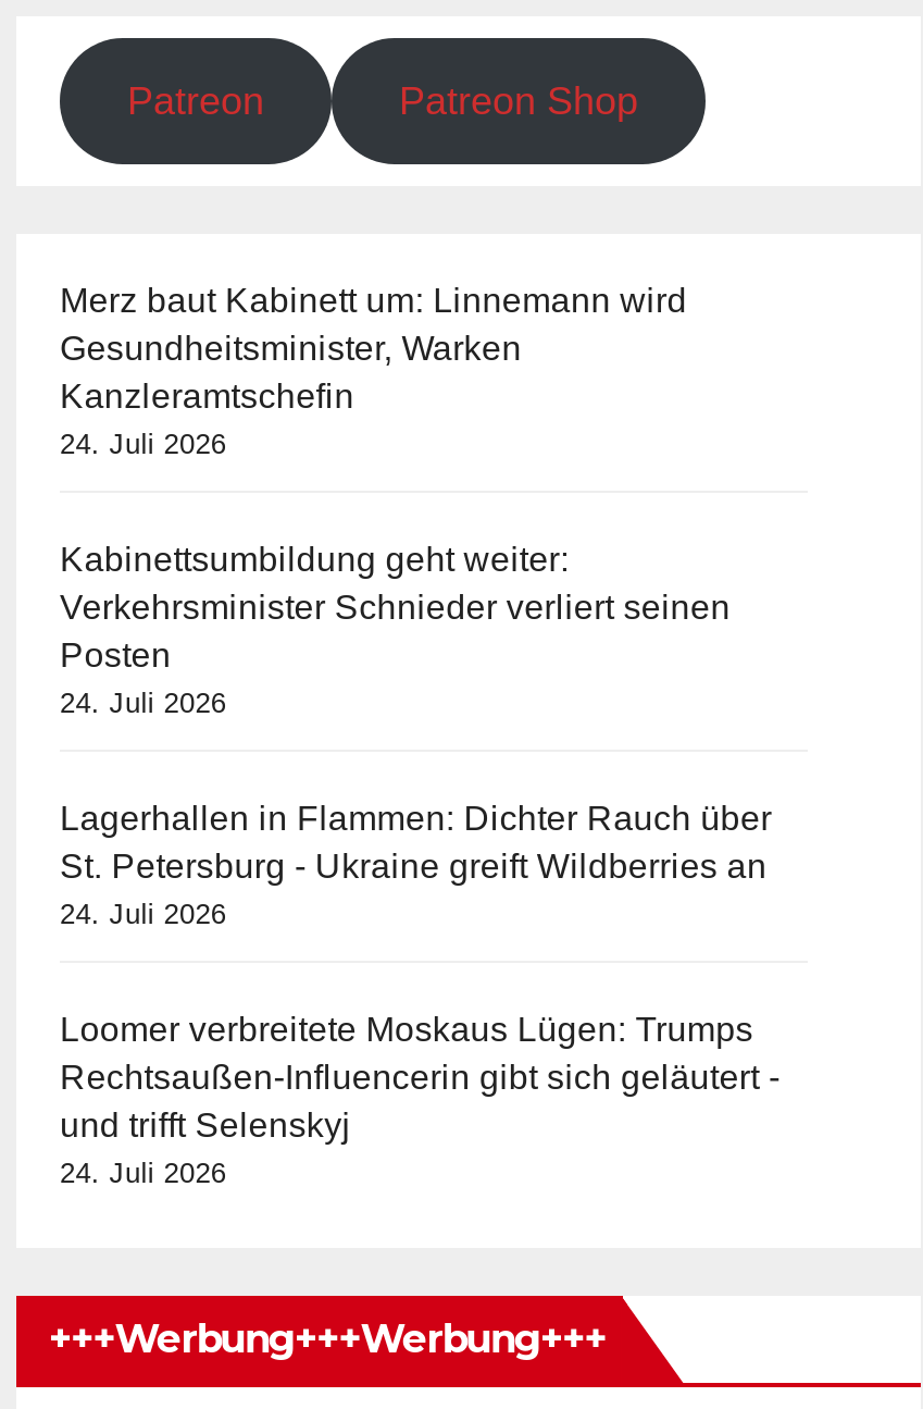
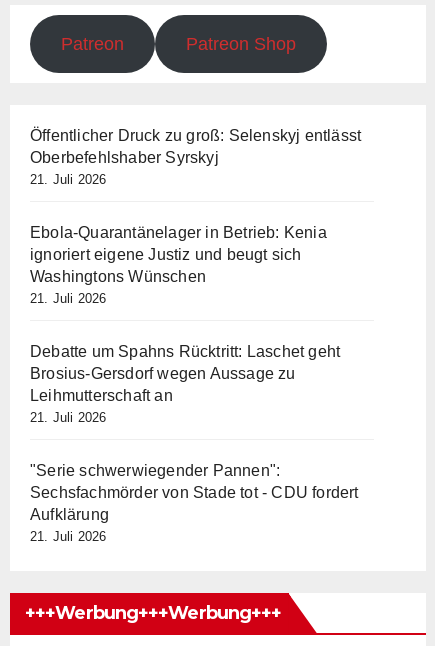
- Merz baut Kabinett um: Linnemann wird
- Gesundheitsminister, Warken
- Kanzleramtschefin
- 24. Juli 2026
+ Öffentlicher Druck zu groß: Selenskyj entlässt
+ Oberbefehlshaber Syrskyj
+ 21. Juli 2026

- Kabinettsumbildung geht weiter:
- Verkehrsminister Schnieder verliert seinen
- Posten
- 24. Juli 2026
+ Ebola-Quarantänelager in Betrieb: Kenia
+ ignoriert eigene Justiz und beugt sich
+ Washingtons Wünschen
+ 21. Juli 2026

- Lagerhallen in Flammen: Dichter Rauch über
- St. Petersburg - Ukraine greift Wildberries an
- 24. Juli 2026
+ Debatte um Spahns Rücktritt: Laschet geht
+ Brosius-Gersdorf wegen Aussage zu
+ Leihmutterschaft an
+ 21. Juli 2026

- Loomer verbreitete Moskaus Lügen: Trumps
- Rechtsaußen-Influencerin gibt sich geläutert -
- und trifft Selenskyj
- 24. Juli 2026
+ "Serie schwerwiegender Pannen":
+ Sechsfachmörder von Stade tot - CDU fordert
+ Aufklärung
+ 21. Juli 2026
